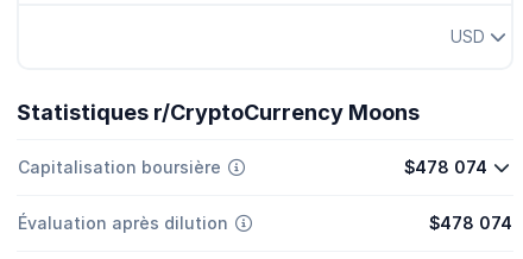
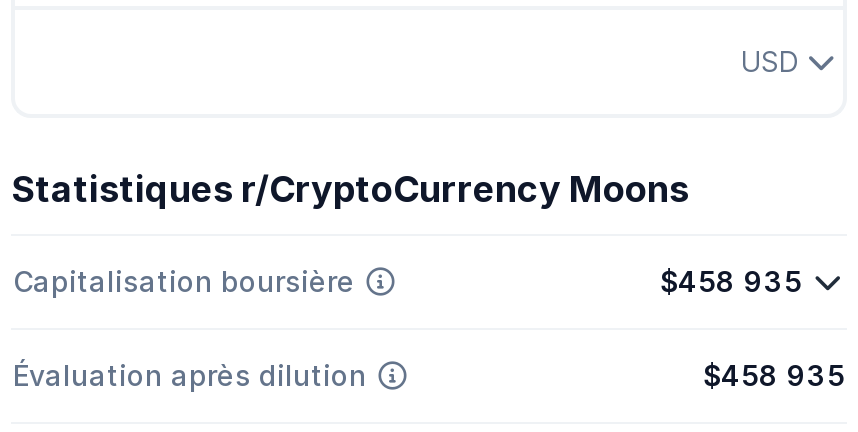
- $478 074
+ $458 935

- $478 074
+ $458 935
